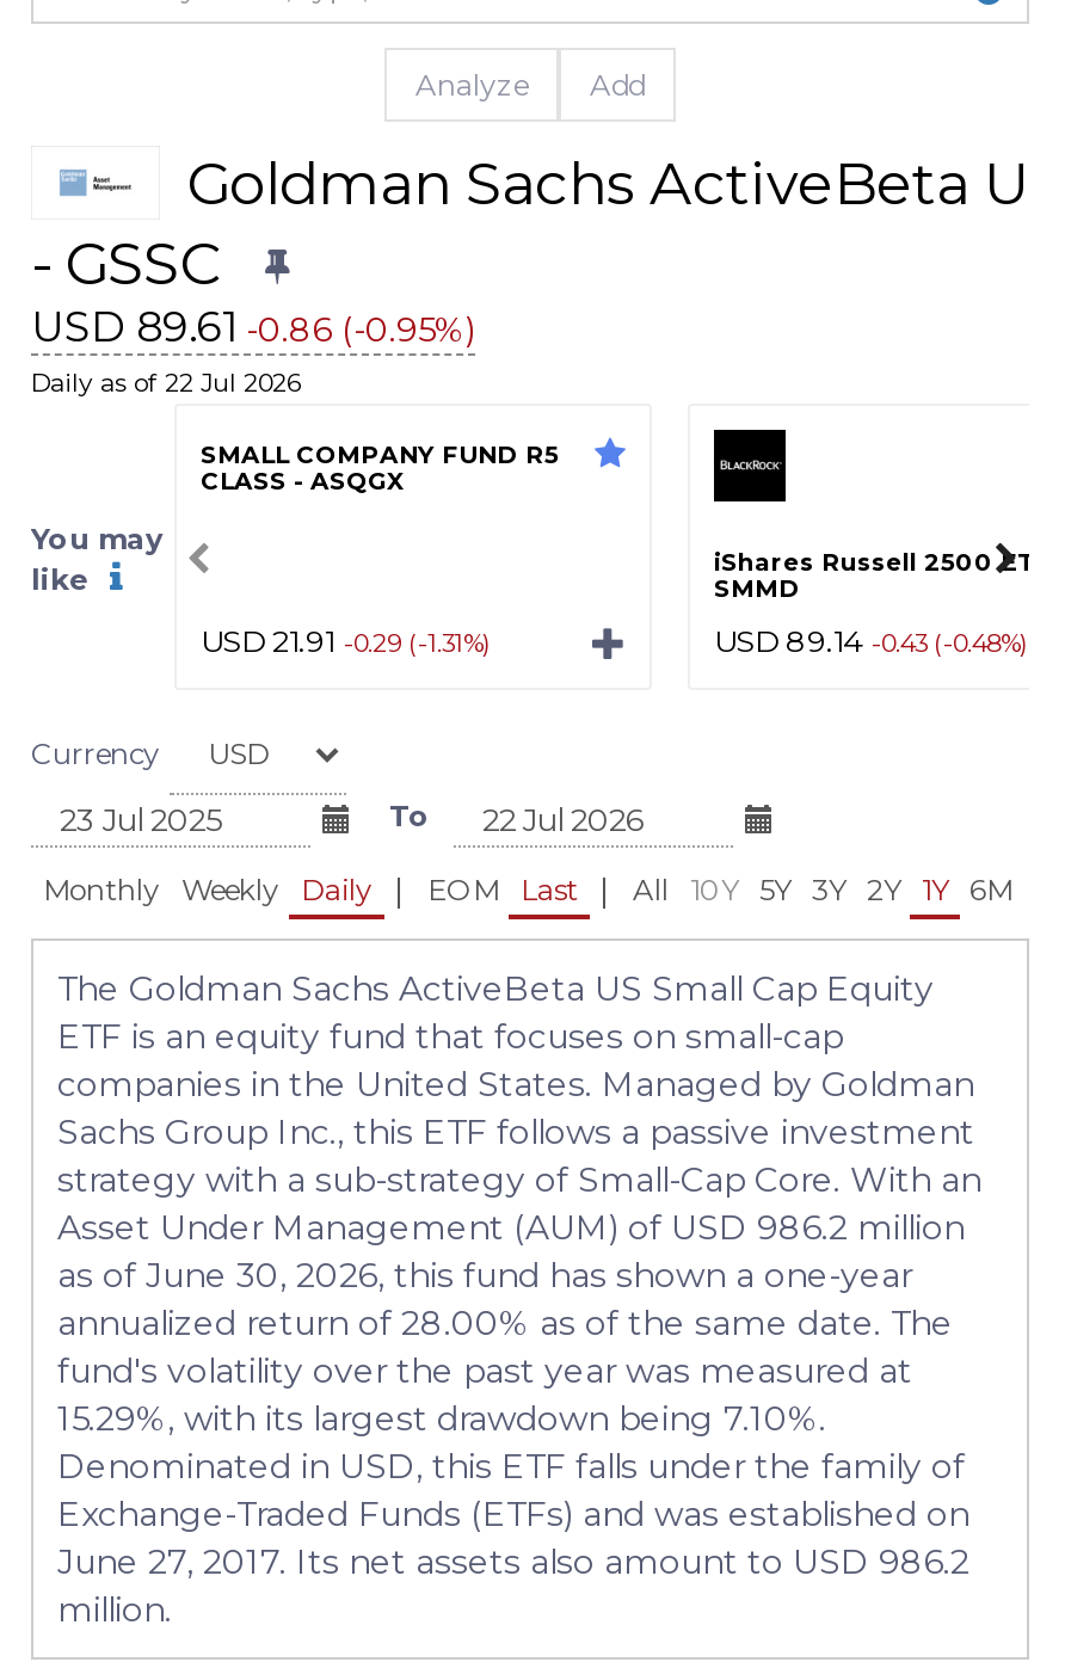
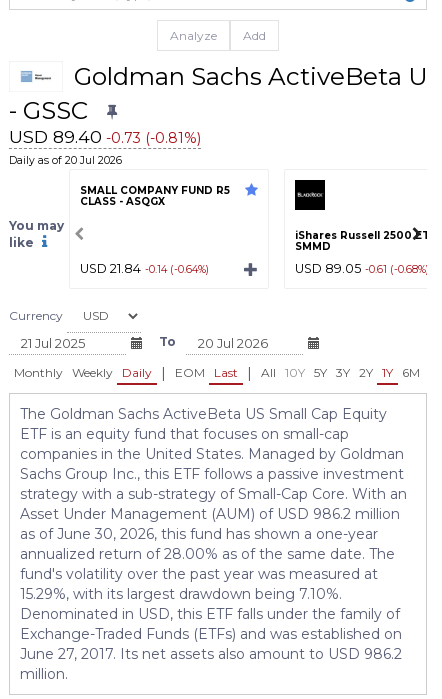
- USD 89.61 -0.86 (-0.95%)
+ USD 89.40 -0.73 (-0.81%)

- Daily as of 22 Jul 2026
+ Daily as of 20 Jul 2026

- USD 21.91 -0.29 (-1.31%)
+ USD 21.84 -0.14 (-0.64%)

- USD 89.14 -0.43 (-0.48%)
+ USD 89.05 -0.61 (-0.68%)
